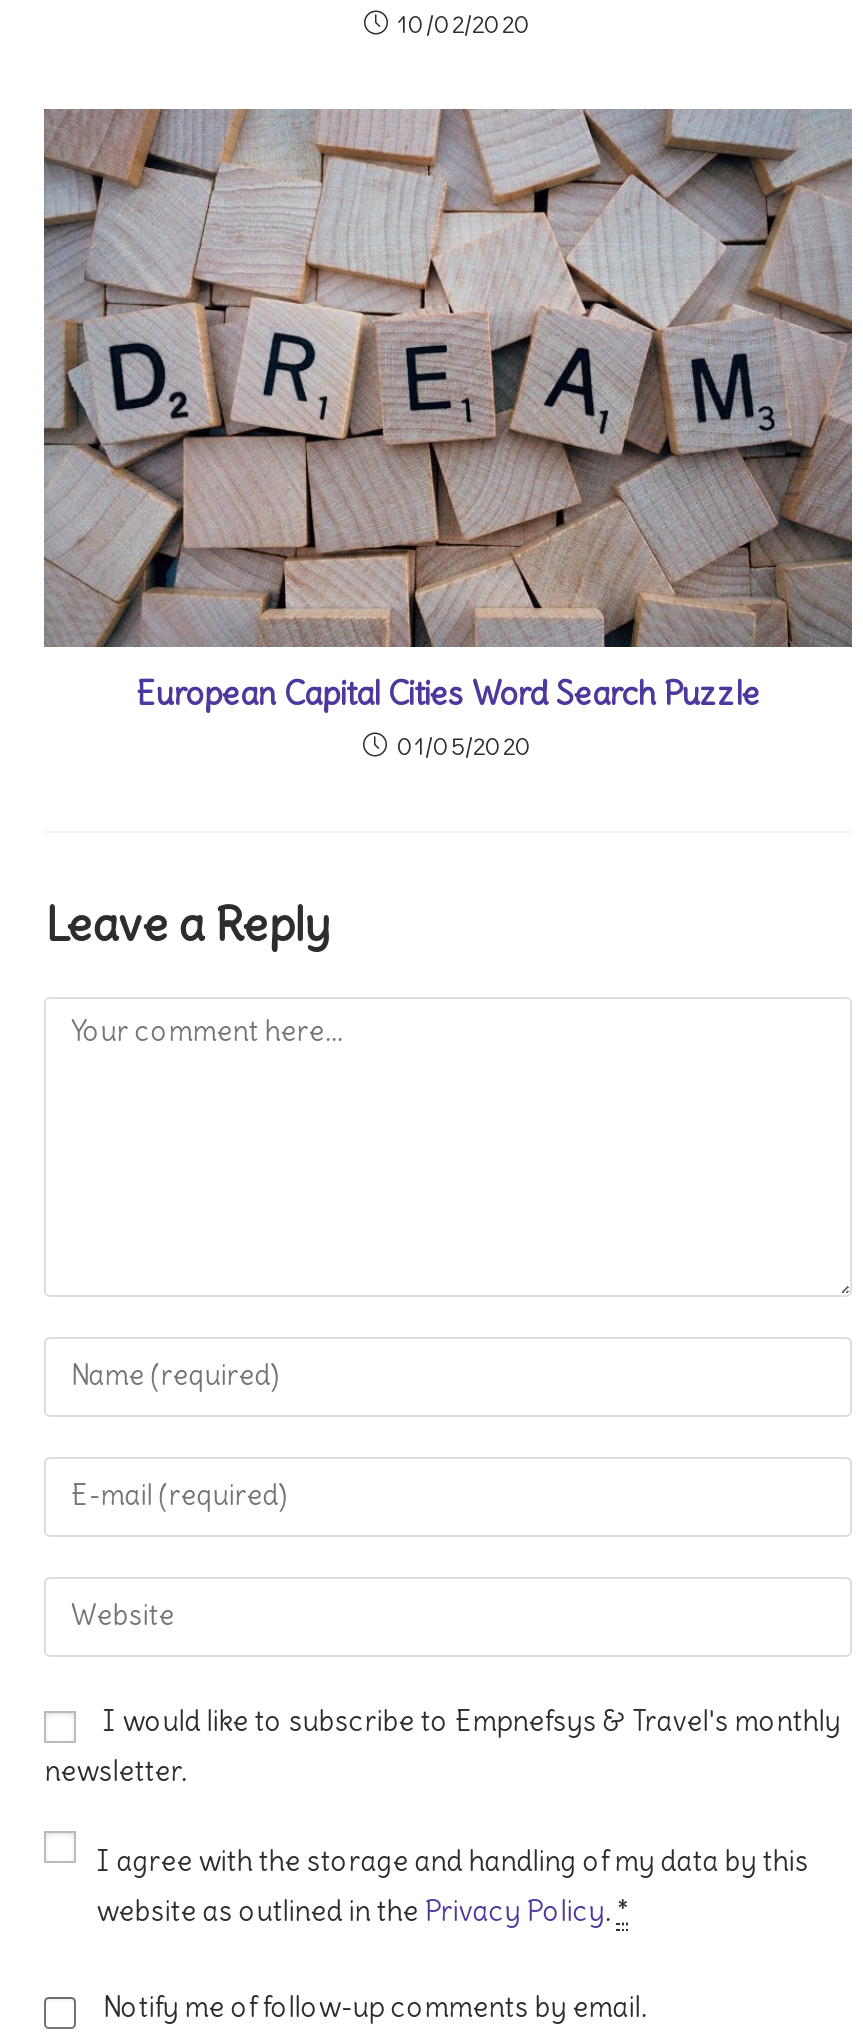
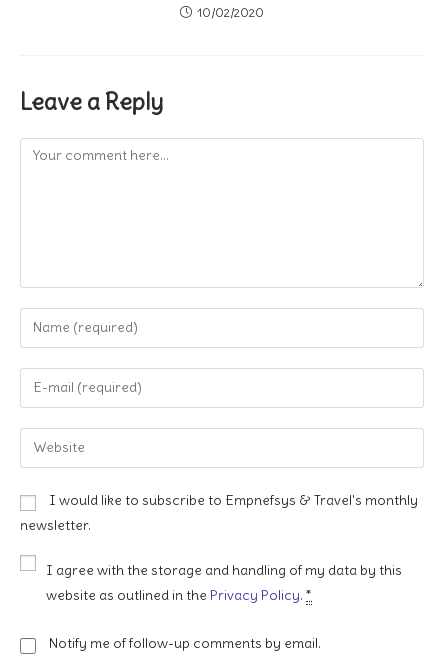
- [image]
- European Capital Cities Word Search Puzzle
- 01/05/2020
